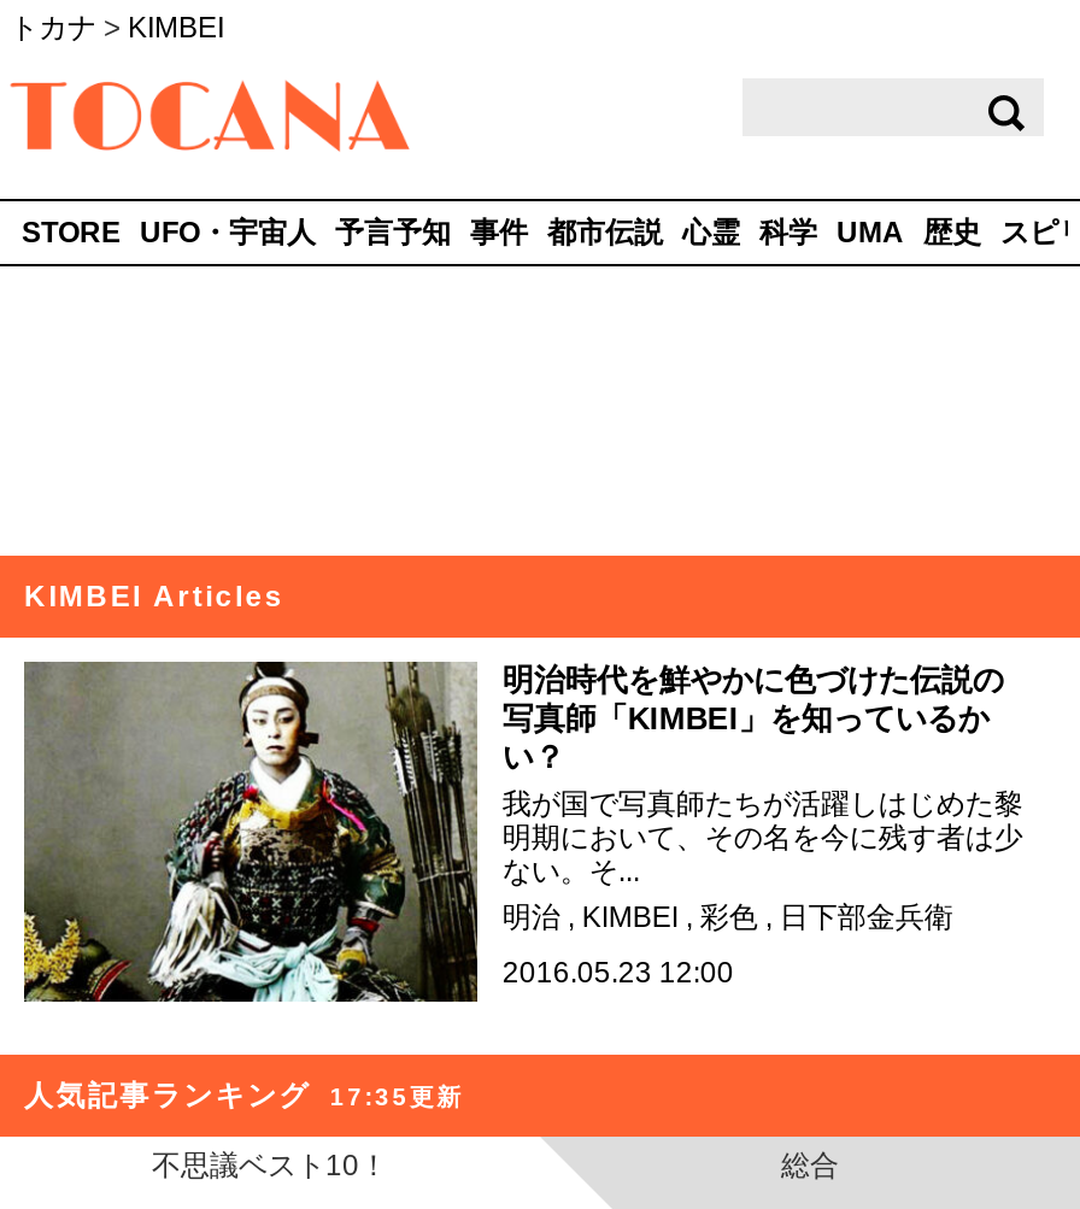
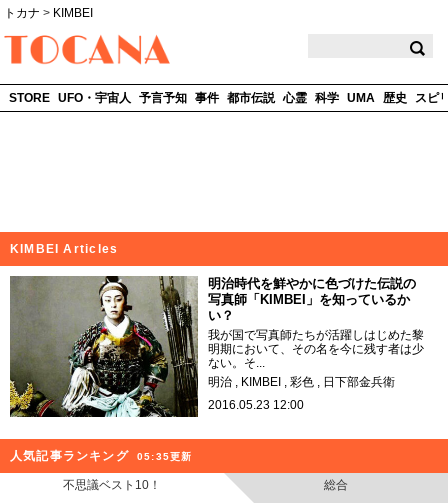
- 人気記事ランキング 17:35更新
+ 人気記事ランキング 05:35更新
